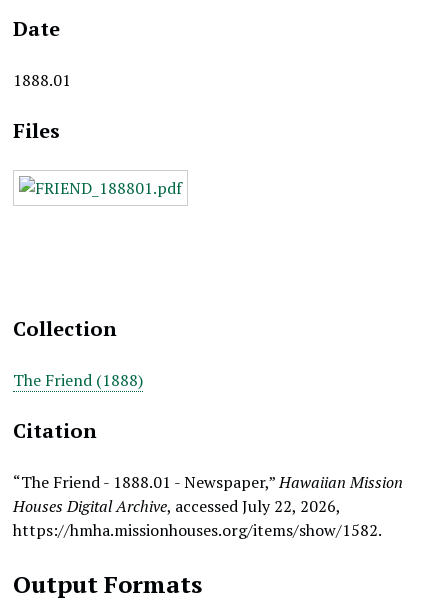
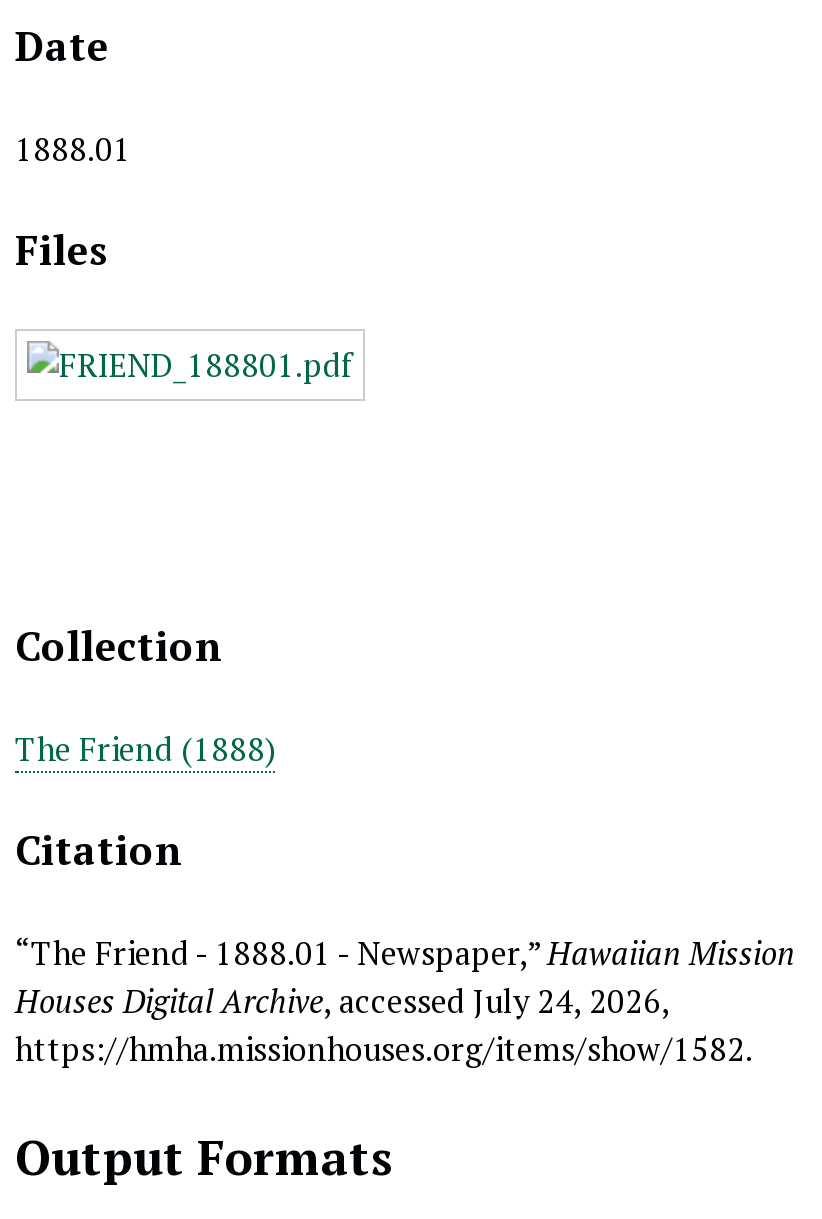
- Houses Digital Archive, accessed July 22, 2026,
+ Houses Digital Archive, accessed July 24, 2026,
